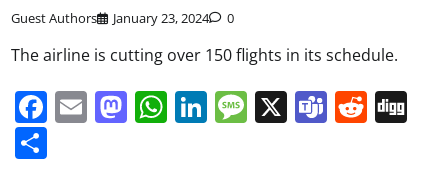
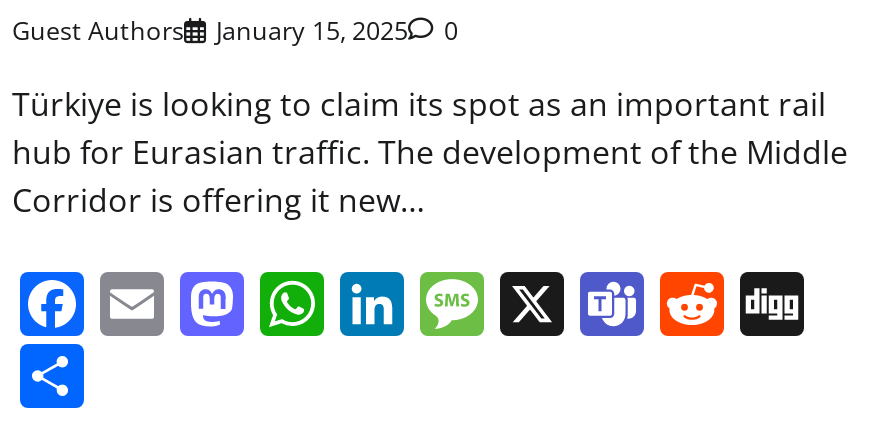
- Guest Authors January 23, 2024 0
+ Guest Authors January 15, 2025 0

- The airline is cutting over 150 flights in its schedule.
+ Türkiye is looking to claim its spot as an important rail
+ hub for Eurasian traffic. The development of the Middle
+ Corridor is offering it new…
